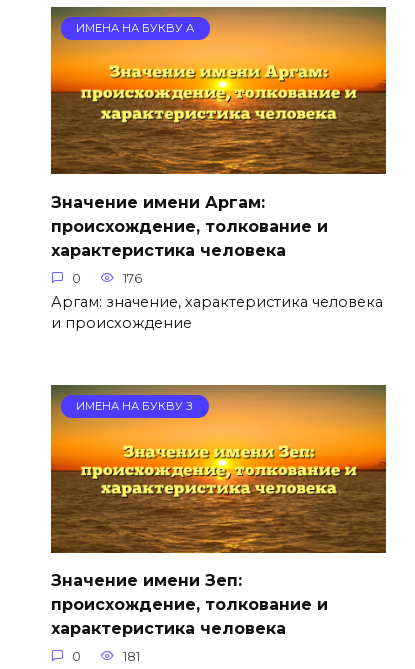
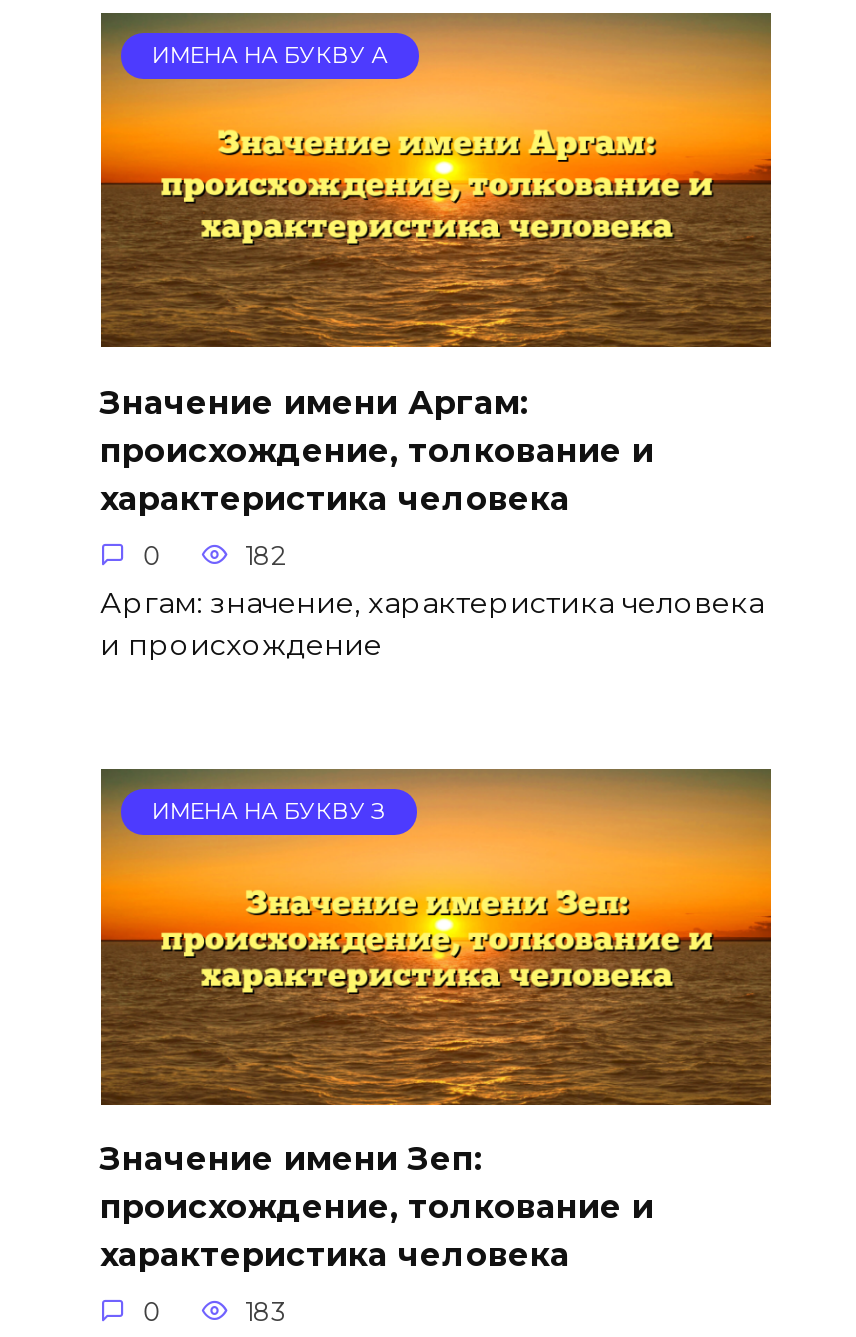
- 176
+ 182

- 181
+ 183
